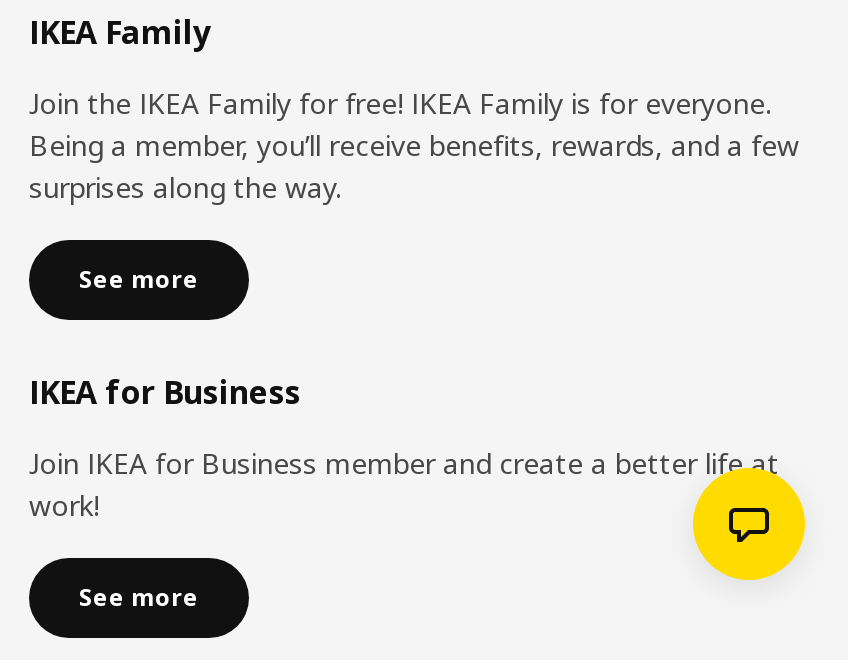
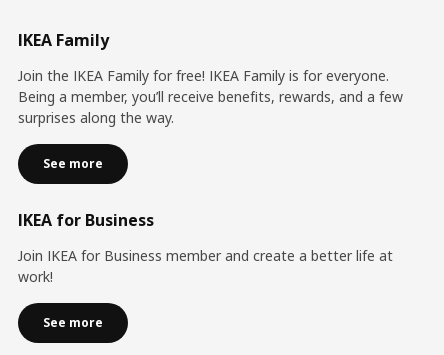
- [image]
